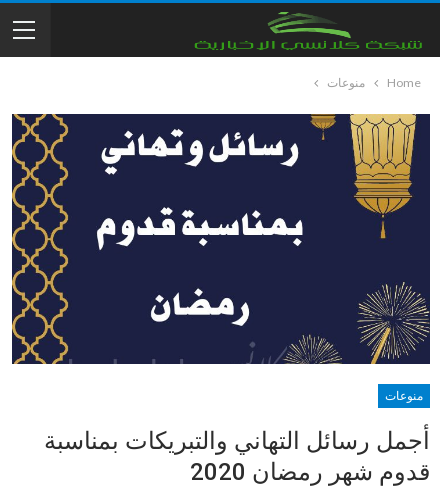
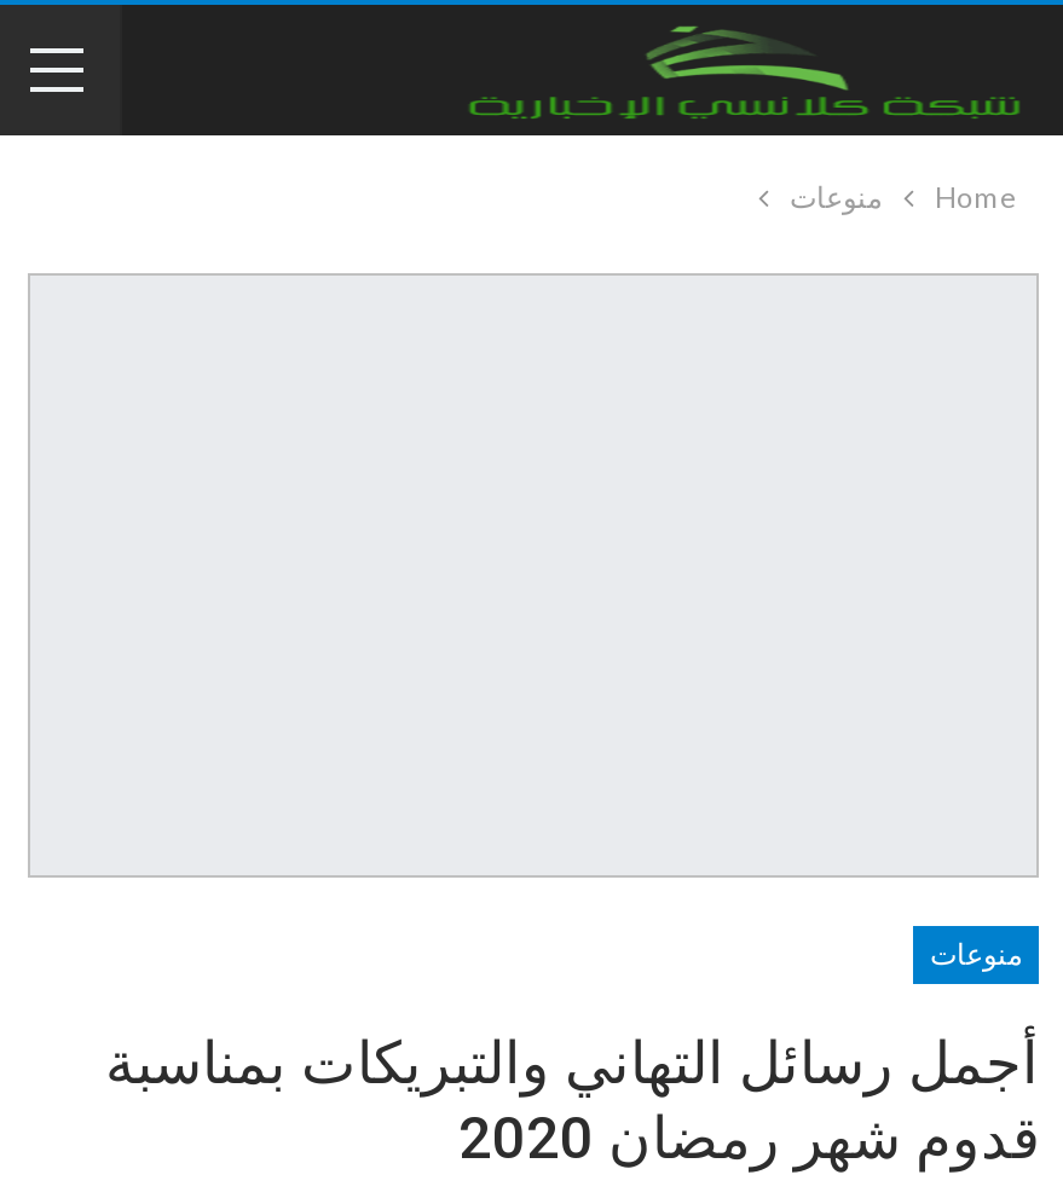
- [image]
